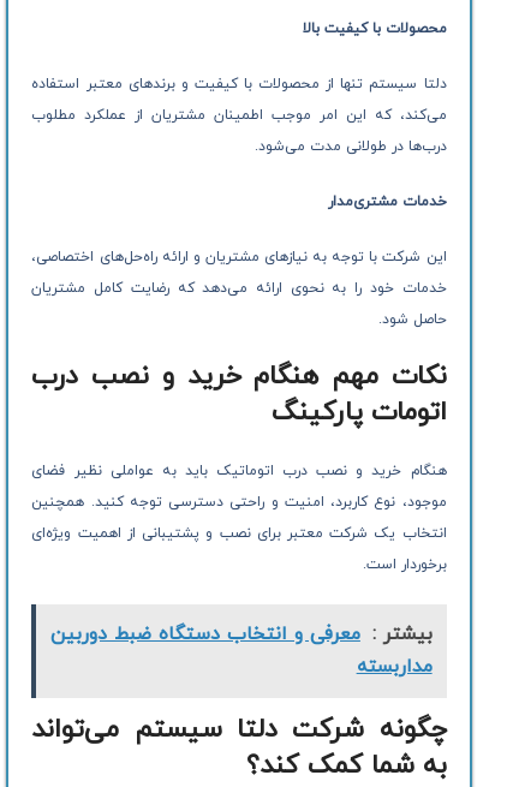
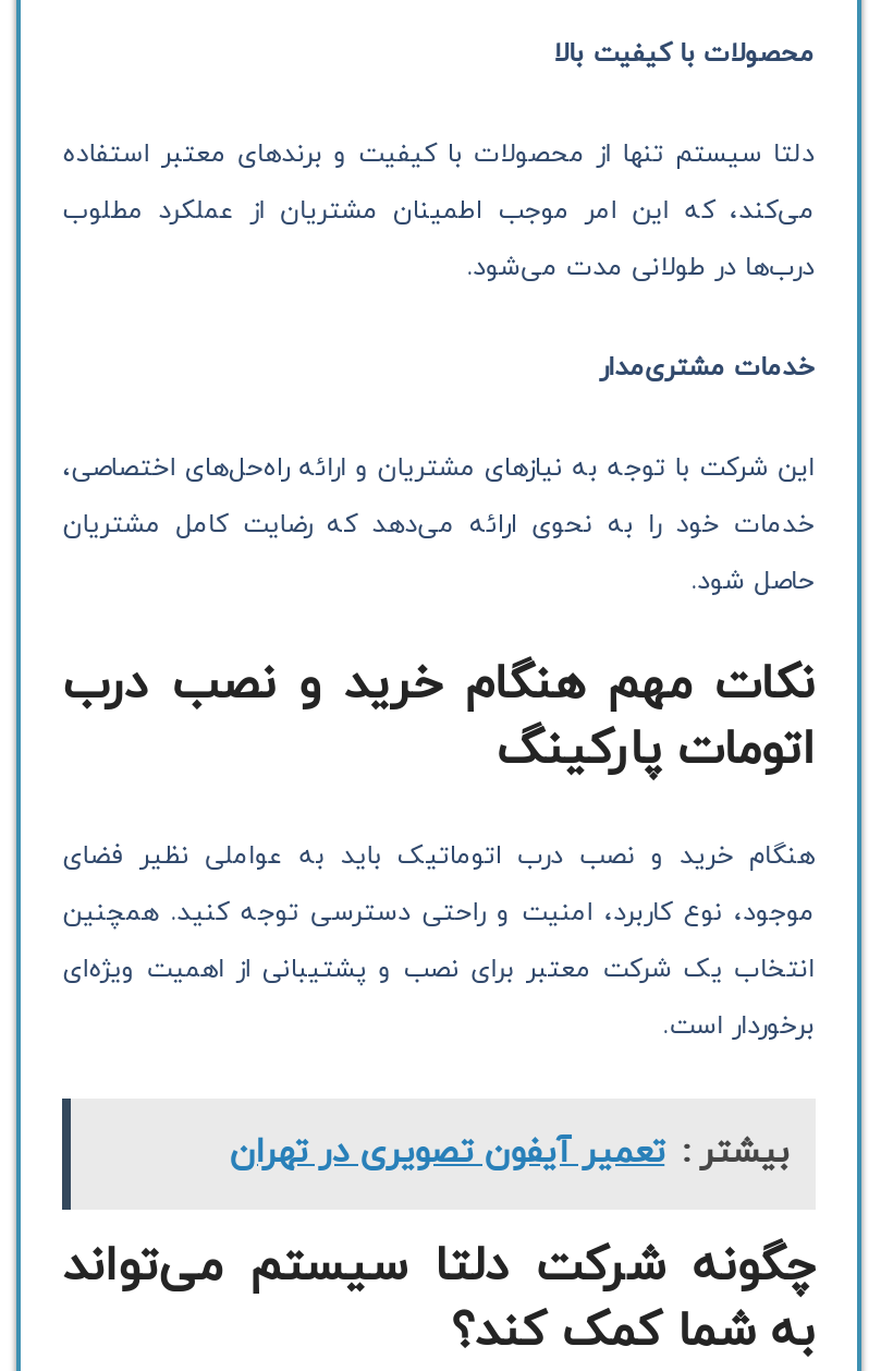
- بیشتر : معرفی و انتخاب دستگاه ضبط دوربین
- مداربسته
+ بیشتر : تعمیر آیفون تصویری در تهران
